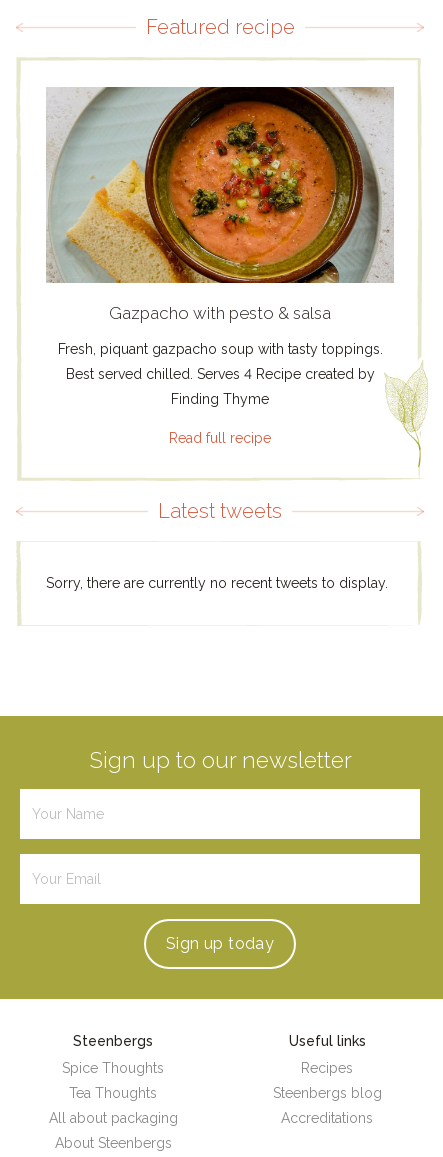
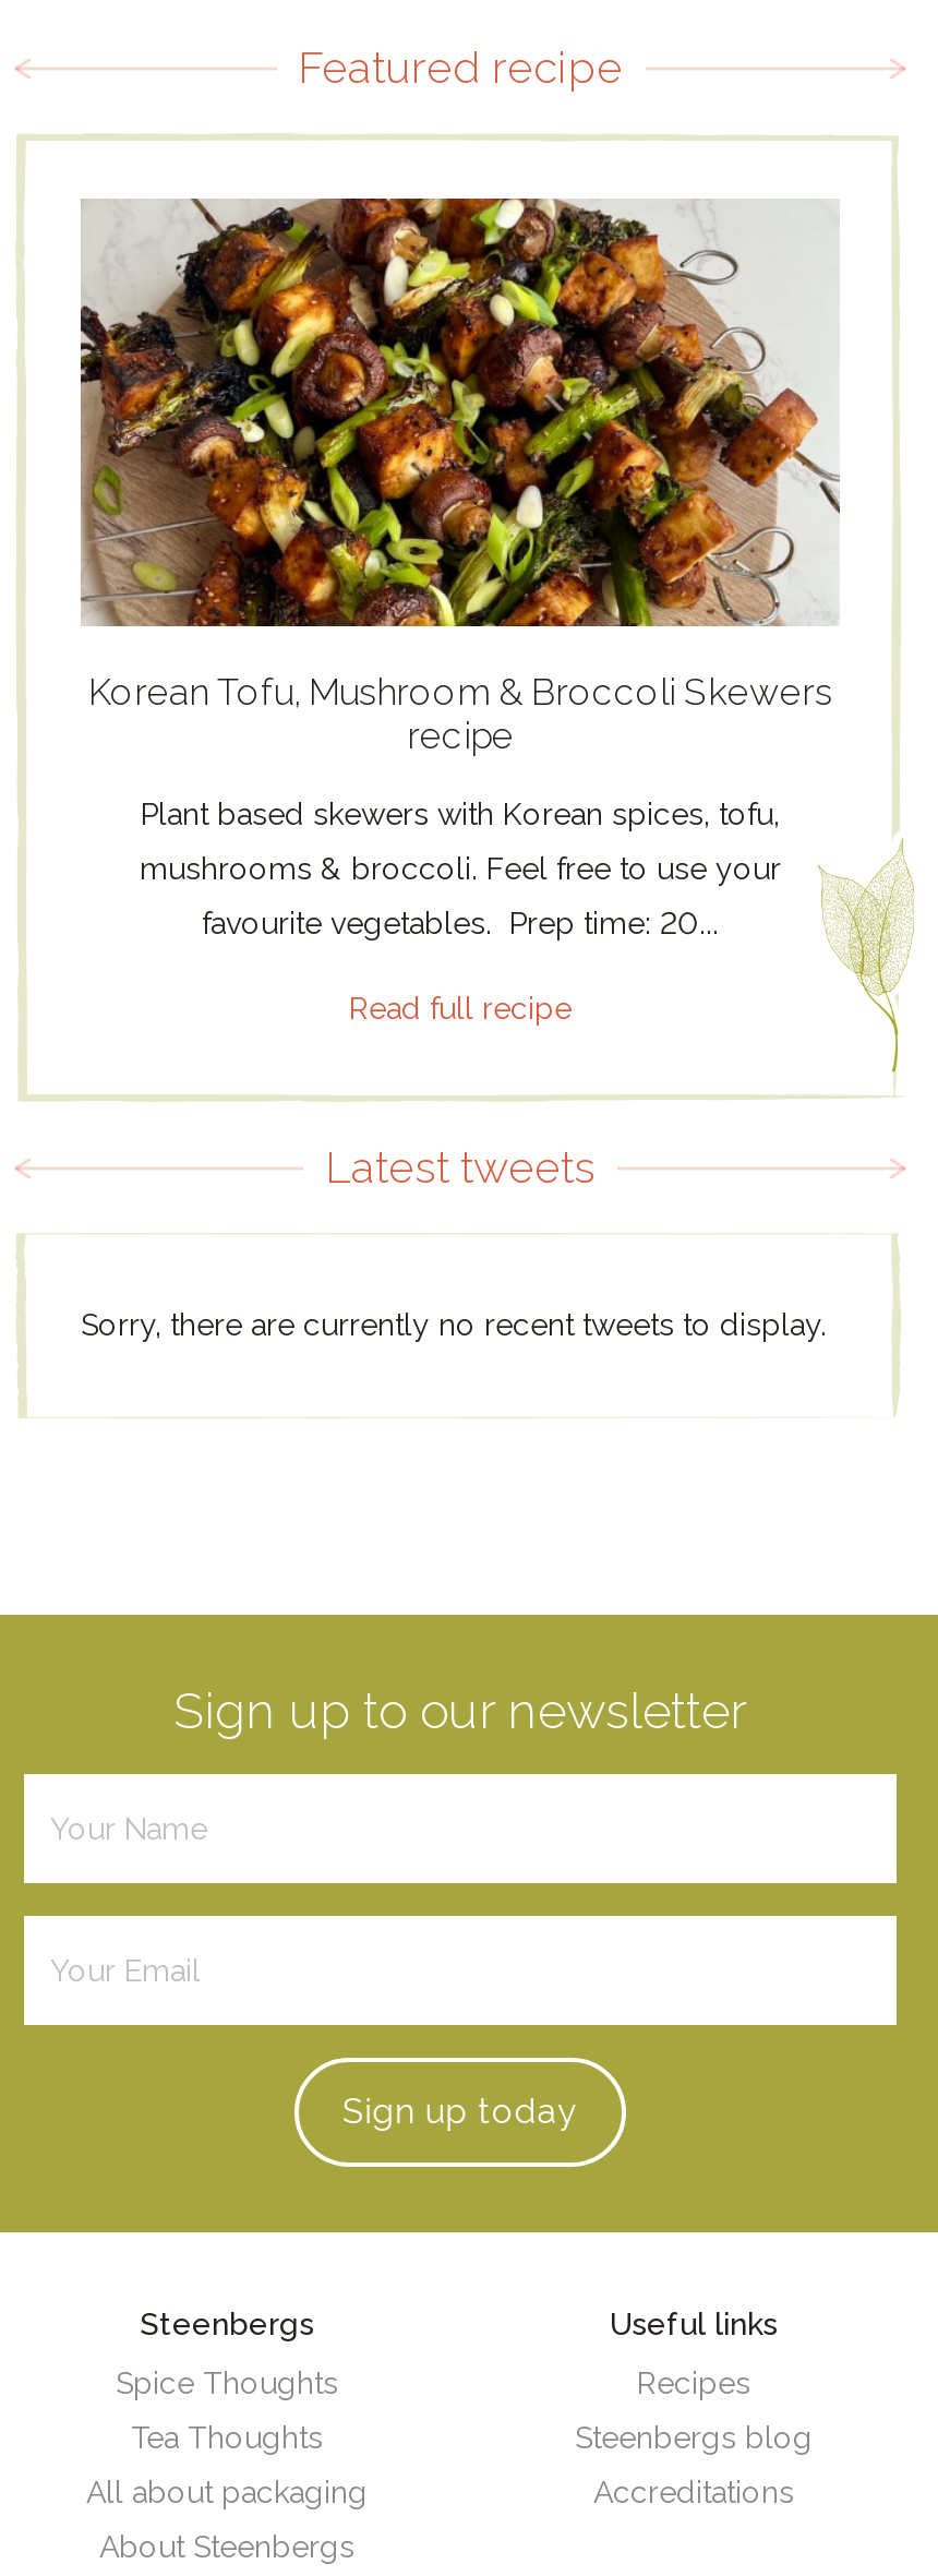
- [image]
- Gazpacho with pesto & salsa
+ [image]
+ Korean Tofu, Mushroom & Broccoli Skewers
+ recipe

- Fresh, piquant gazpacho soup with tasty toppings.
+ Plant based skewers with Korean spices, tofu,

- Best served chilled. Serves 4 Recipe created by
+ mushrooms & broccoli. Feel free to use your

- Finding Thyme
+ favourite vegetables. Prep time: 20...
